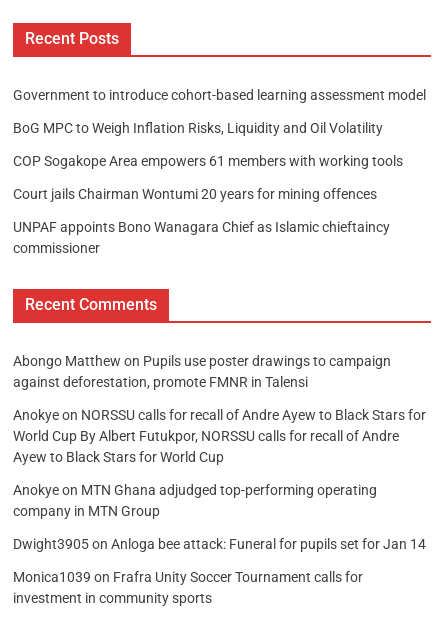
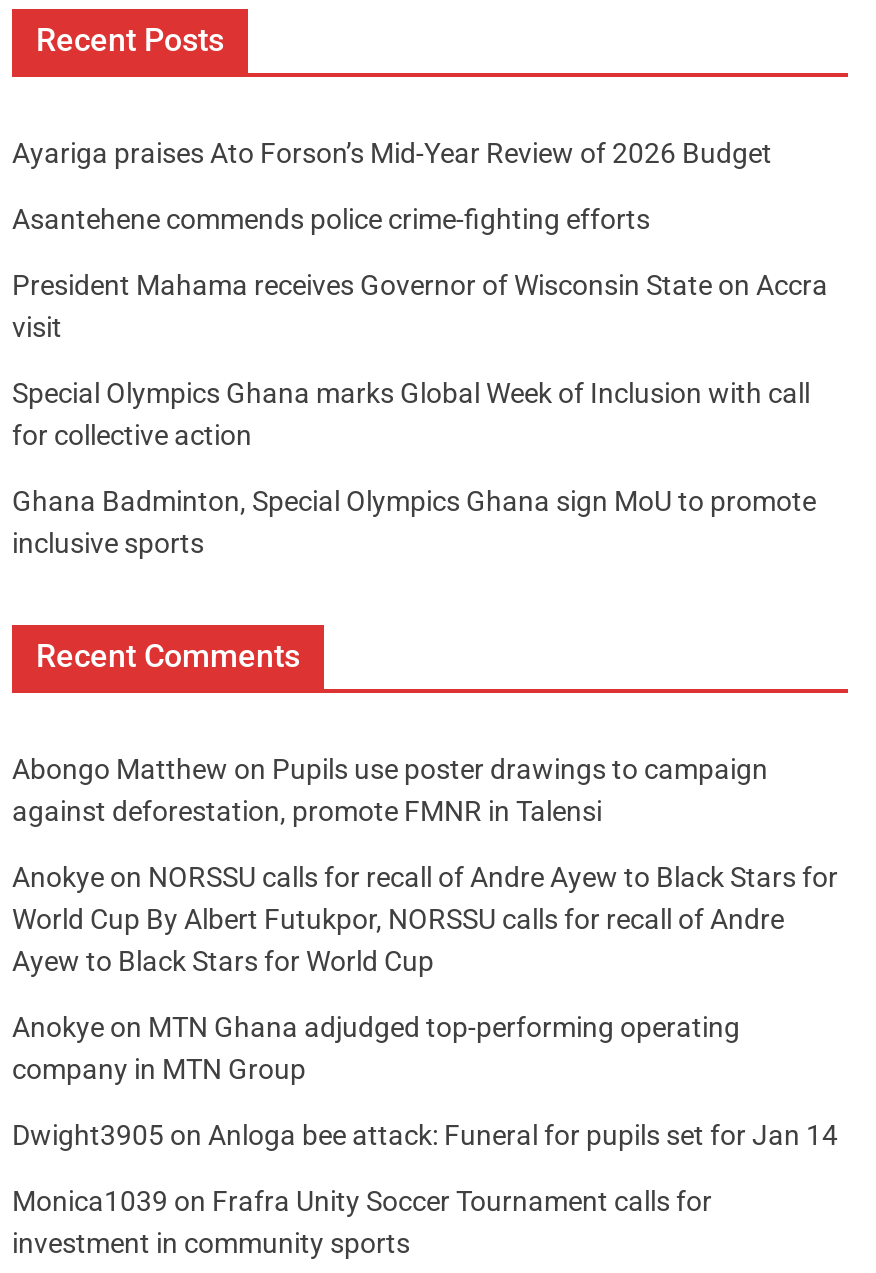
- Government to introduce cohort-based learning assessment model
+ Ayariga praises Ato Forson’s Mid-Year Review of 2026 Budget

- BoG MPC to Weigh Inflation Risks, Liquidity and Oil Volatility
+ Asantehene commends police crime-fighting efforts

- COP Sogakope Area empowers 61 members with working tools
+ President Mahama receives Governor of Wisconsin State on Accra
+ visit

- Court jails Chairman Wontumi 20 years for mining offences
+ Special Olympics Ghana marks Global Week of Inclusion with call
+ for collective action

- UNPAF appoints Bono Wanagara Chief as Islamic chieftaincy
- commissioner
+ Ghana Badminton, Special Olympics Ghana sign MoU to promote
+ inclusive sports
